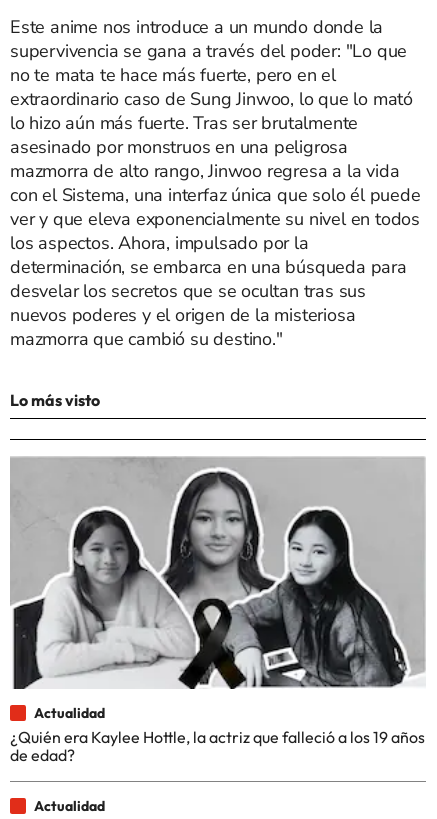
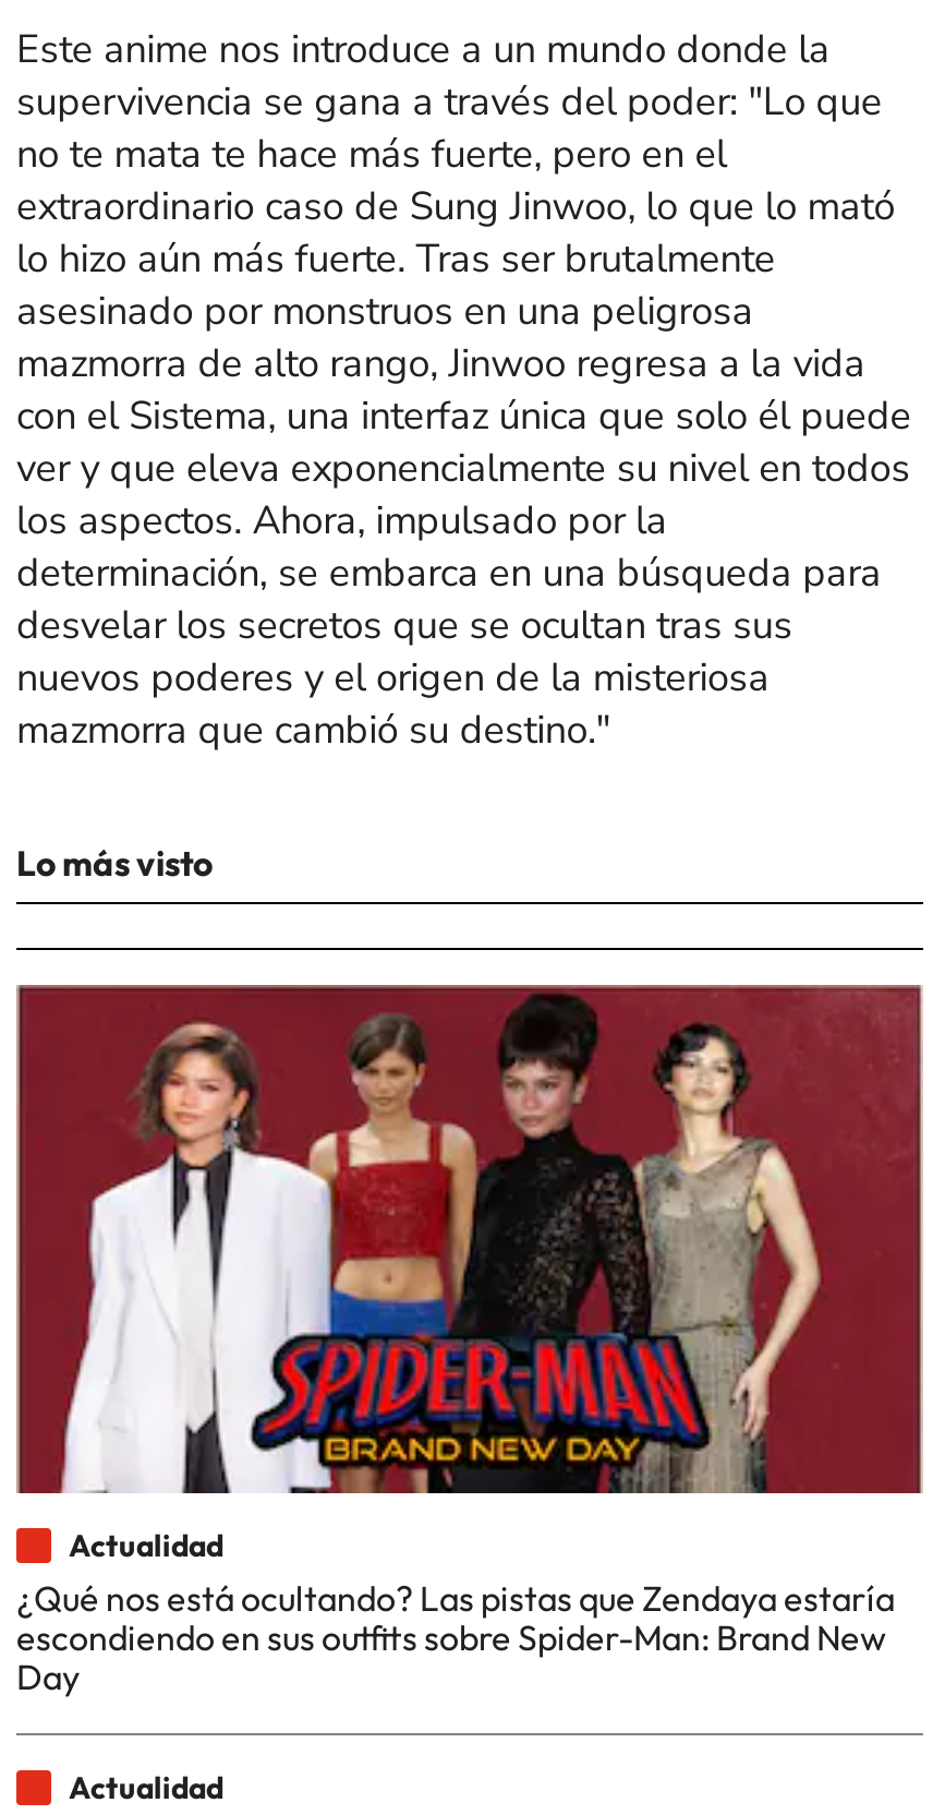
- [image]
- ¿Quién era Kaylee Hottle, la actriz que falleció a los 19 años
- de edad?
+ [image]
+ ¿Qué nos está ocultando? Las pistas que Zendaya estaría
+ escondiendo en sus outfits sobre Spider-Man: Brand New
+ Day
